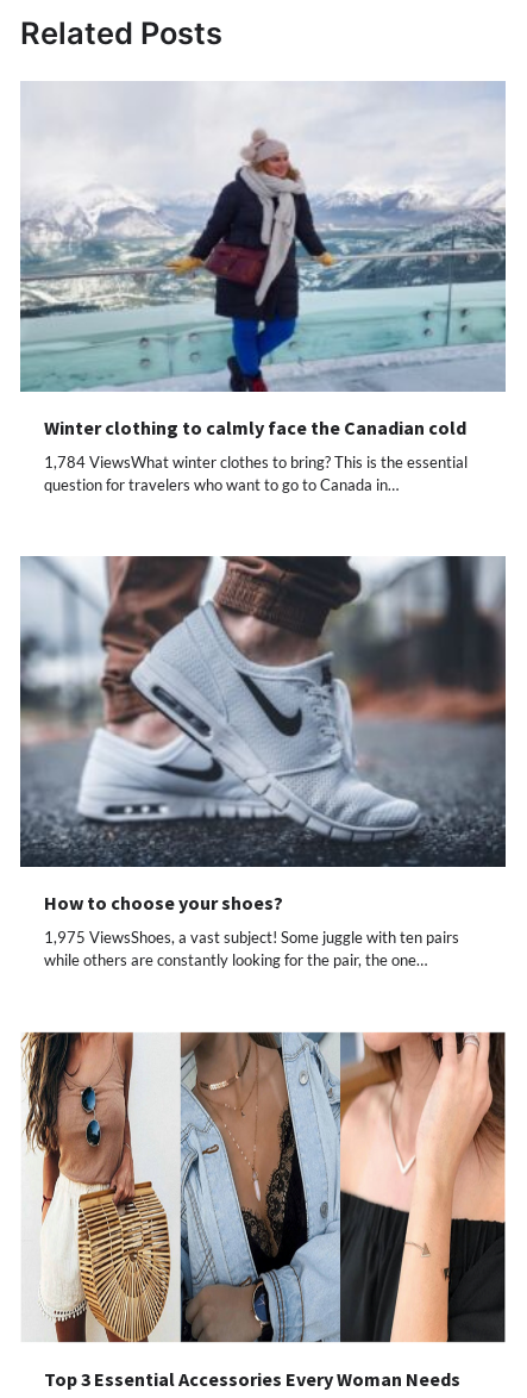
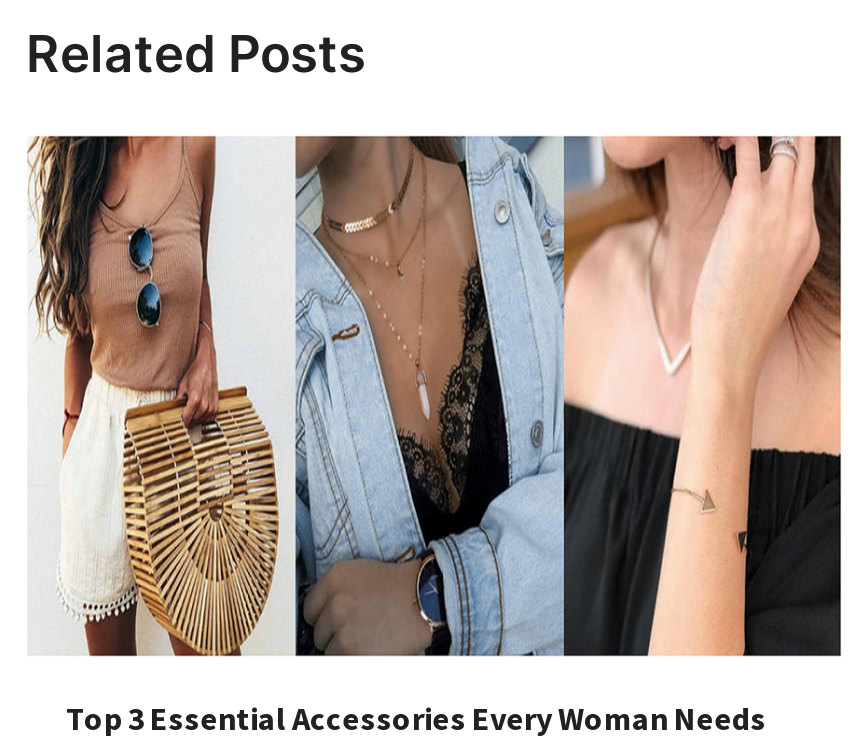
- [image]
- Winter clothing to calmly face the Canadian cold
- 1,784 ViewsWhat winter clothes to bring? This is the essential
- question for travelers who want to go to Canada in…

- [image]
- How to choose your shoes?
- 1,975 ViewsShoes, a vast subject! Some juggle with ten pairs
- while others are constantly looking for the pair, the one…
